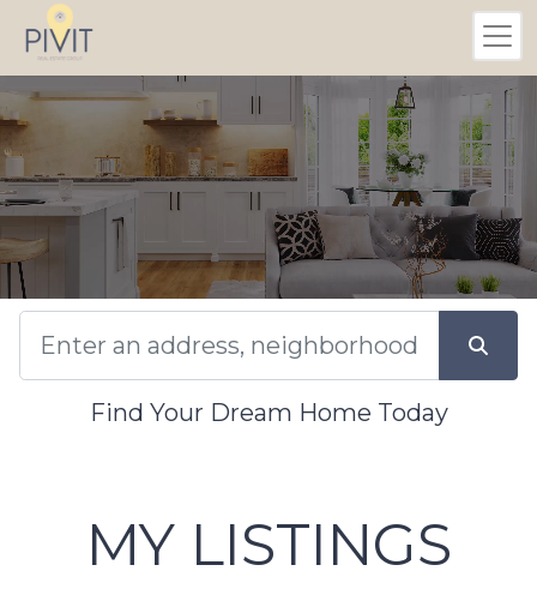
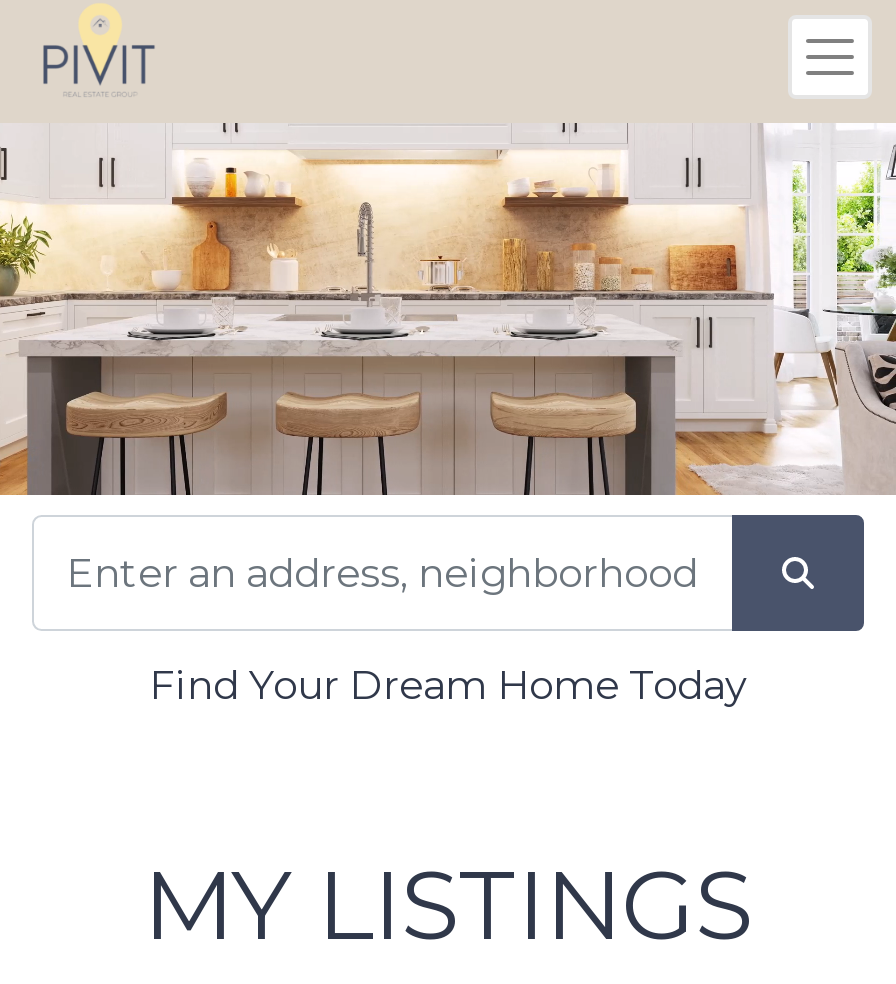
- [image]
+ [image]
